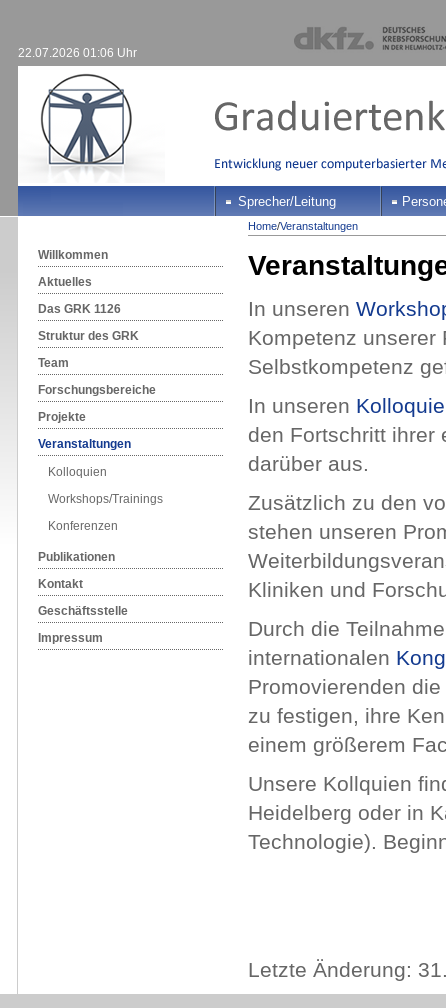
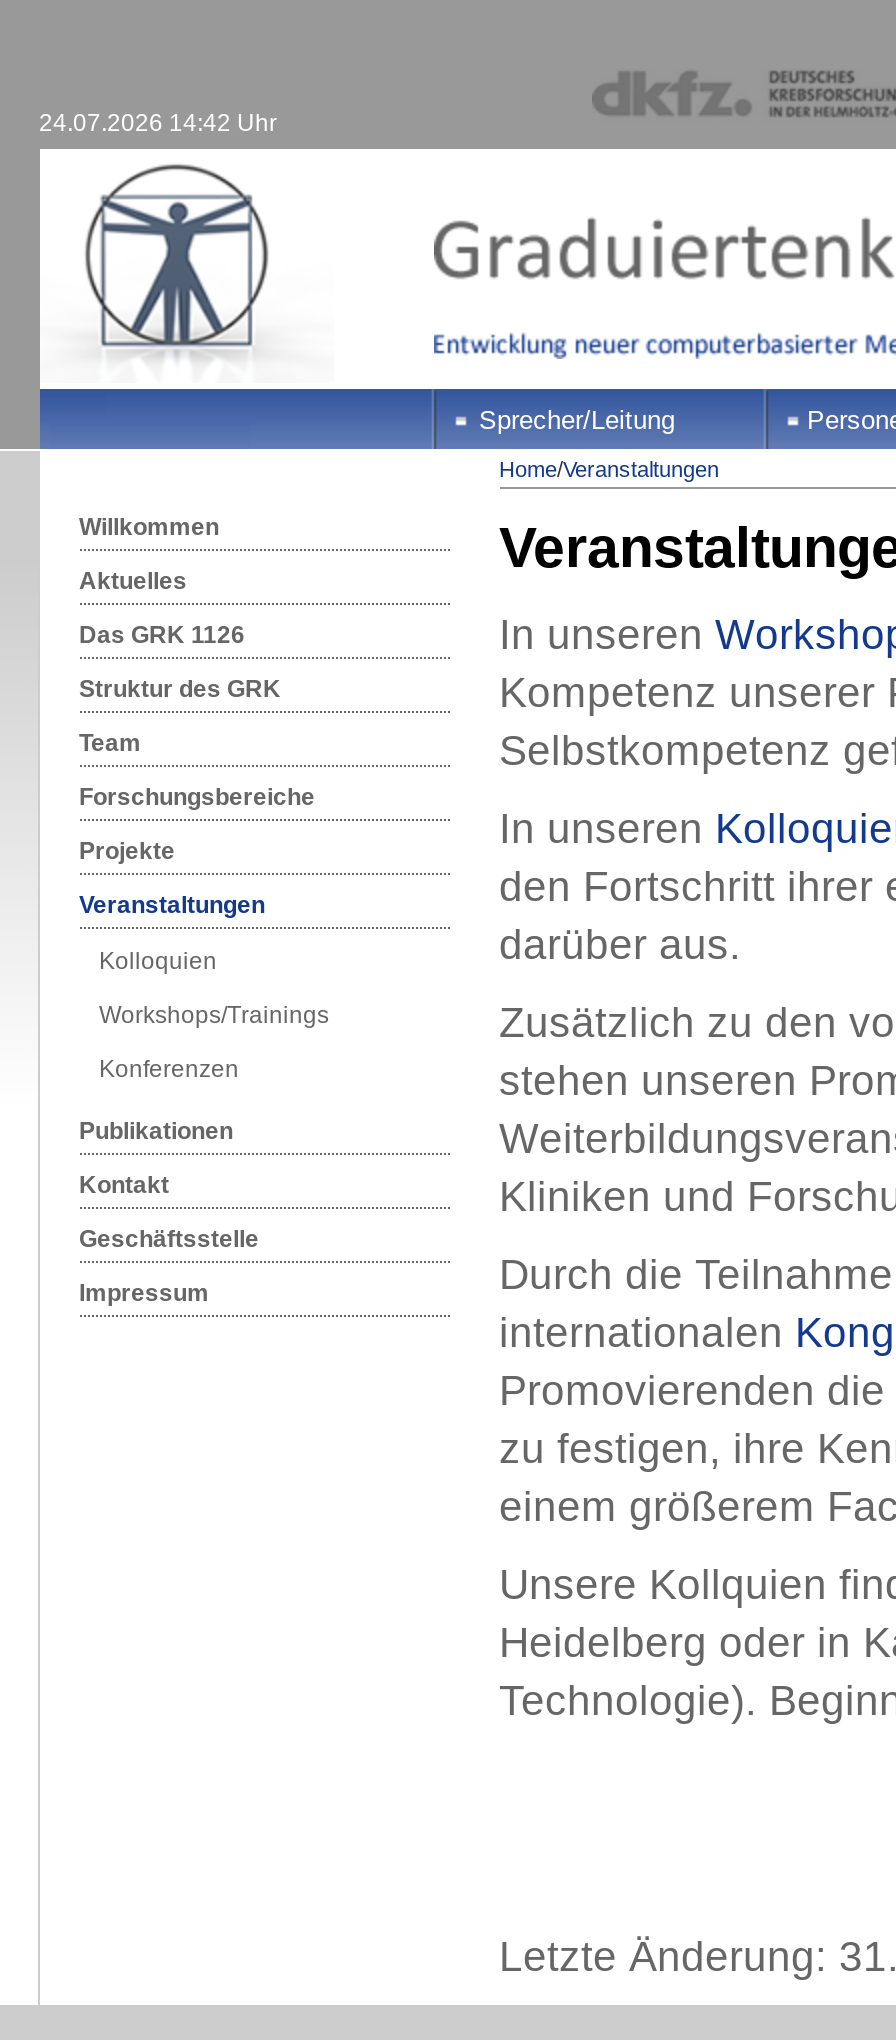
- 22.07.2026 01:06 Uhr
+ 24.07.2026 14:42 Uhr
